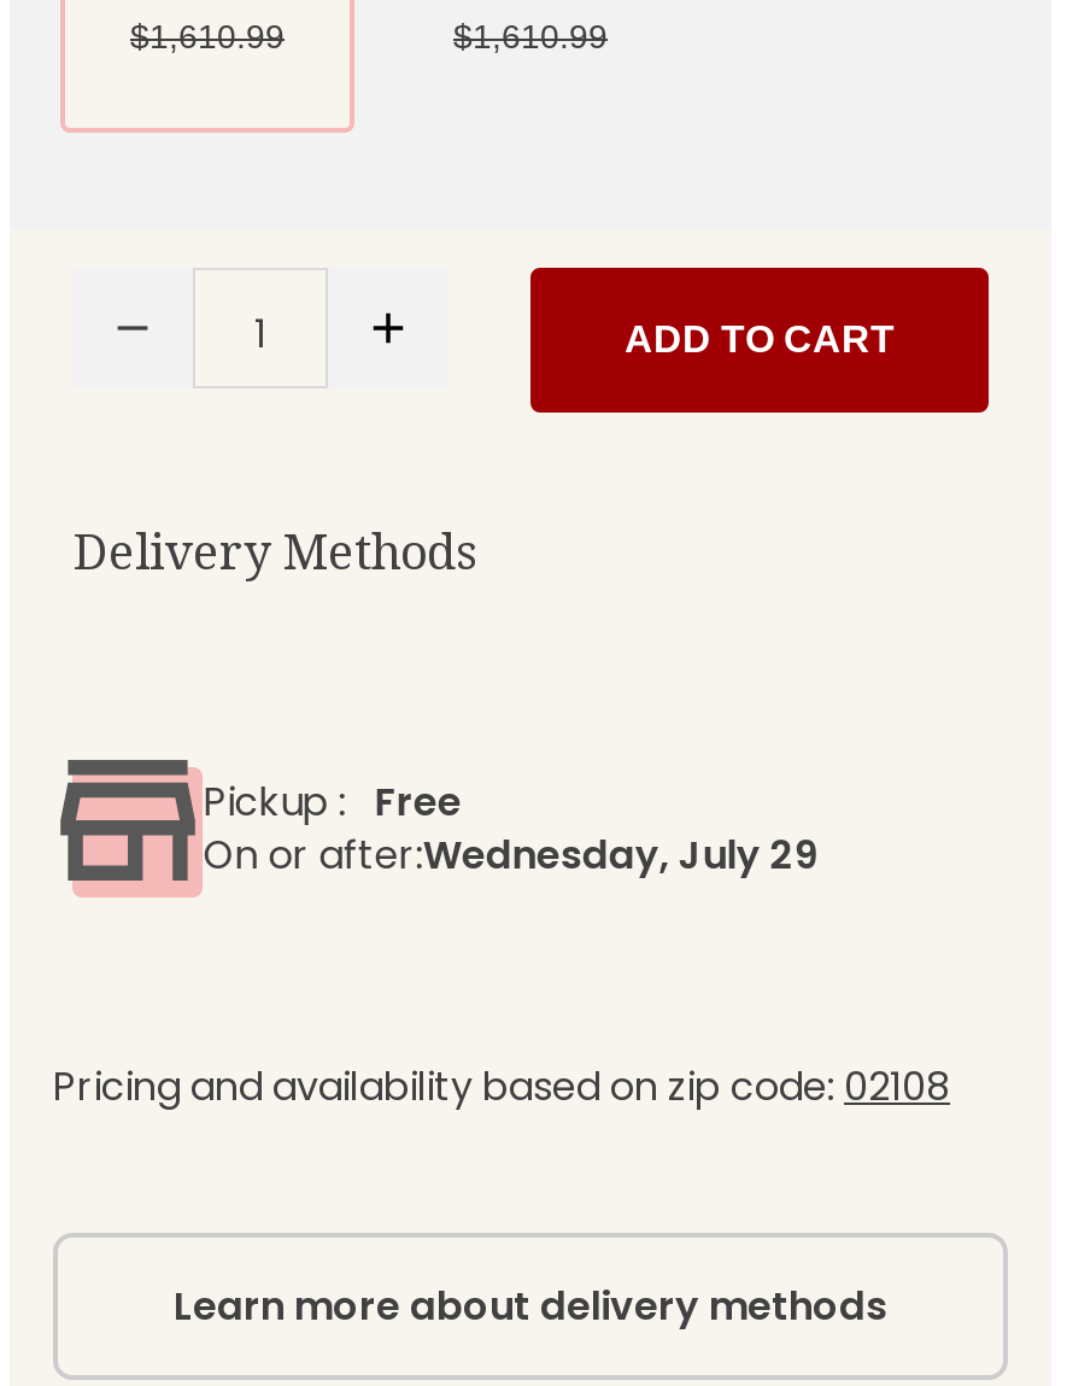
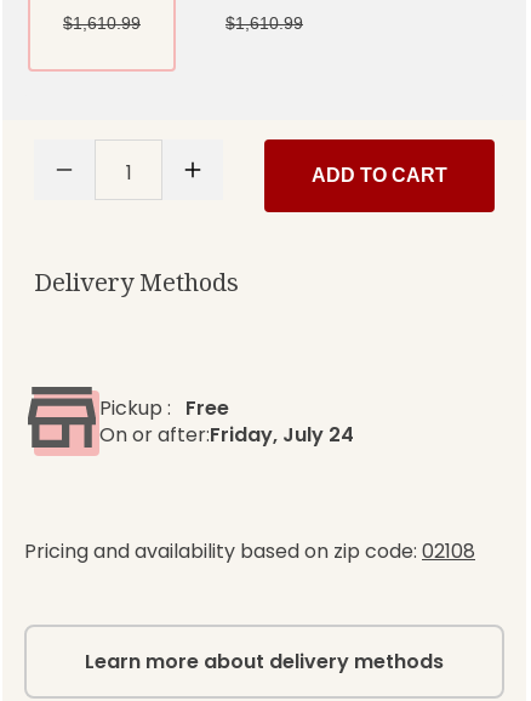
- On or after:Wednesday, July 29
+ On or after:Friday, July 24
